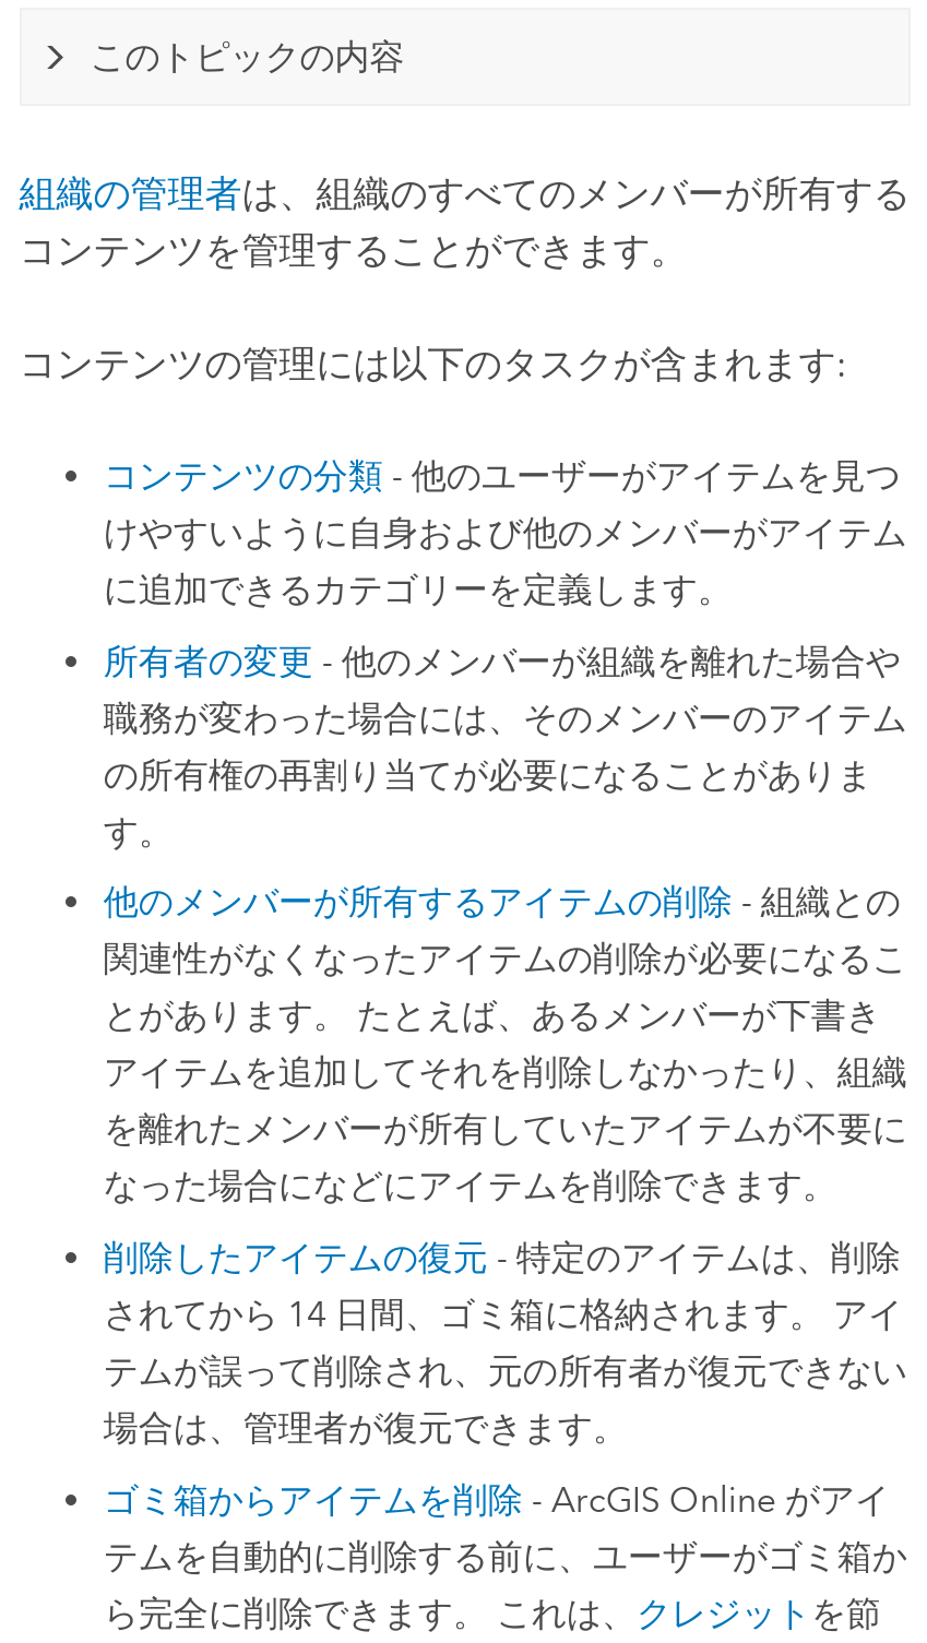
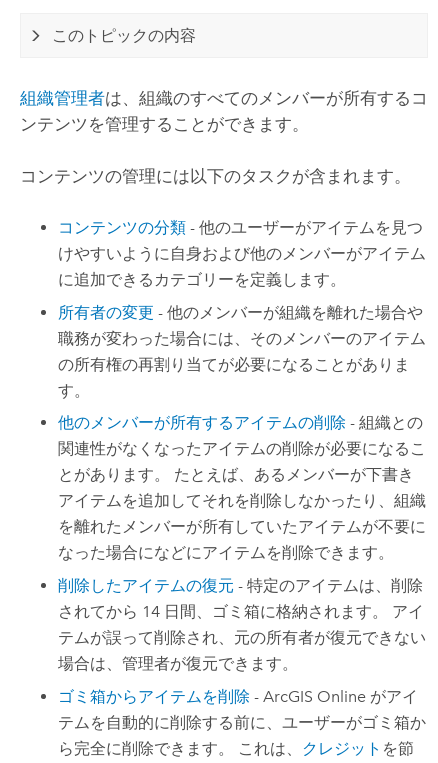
- 組織の管理者は、組織のすべてのメンバーが所有する
- コンテンツを管理することができます。
+ 組織管理者は、組織のすべてのメンバーが所有するコ
+ ンテンツを管理することができます。

- コンテンツの管理には以下のタスクが含まれます:
+ コンテンツの管理には以下のタスクが含まれます。
